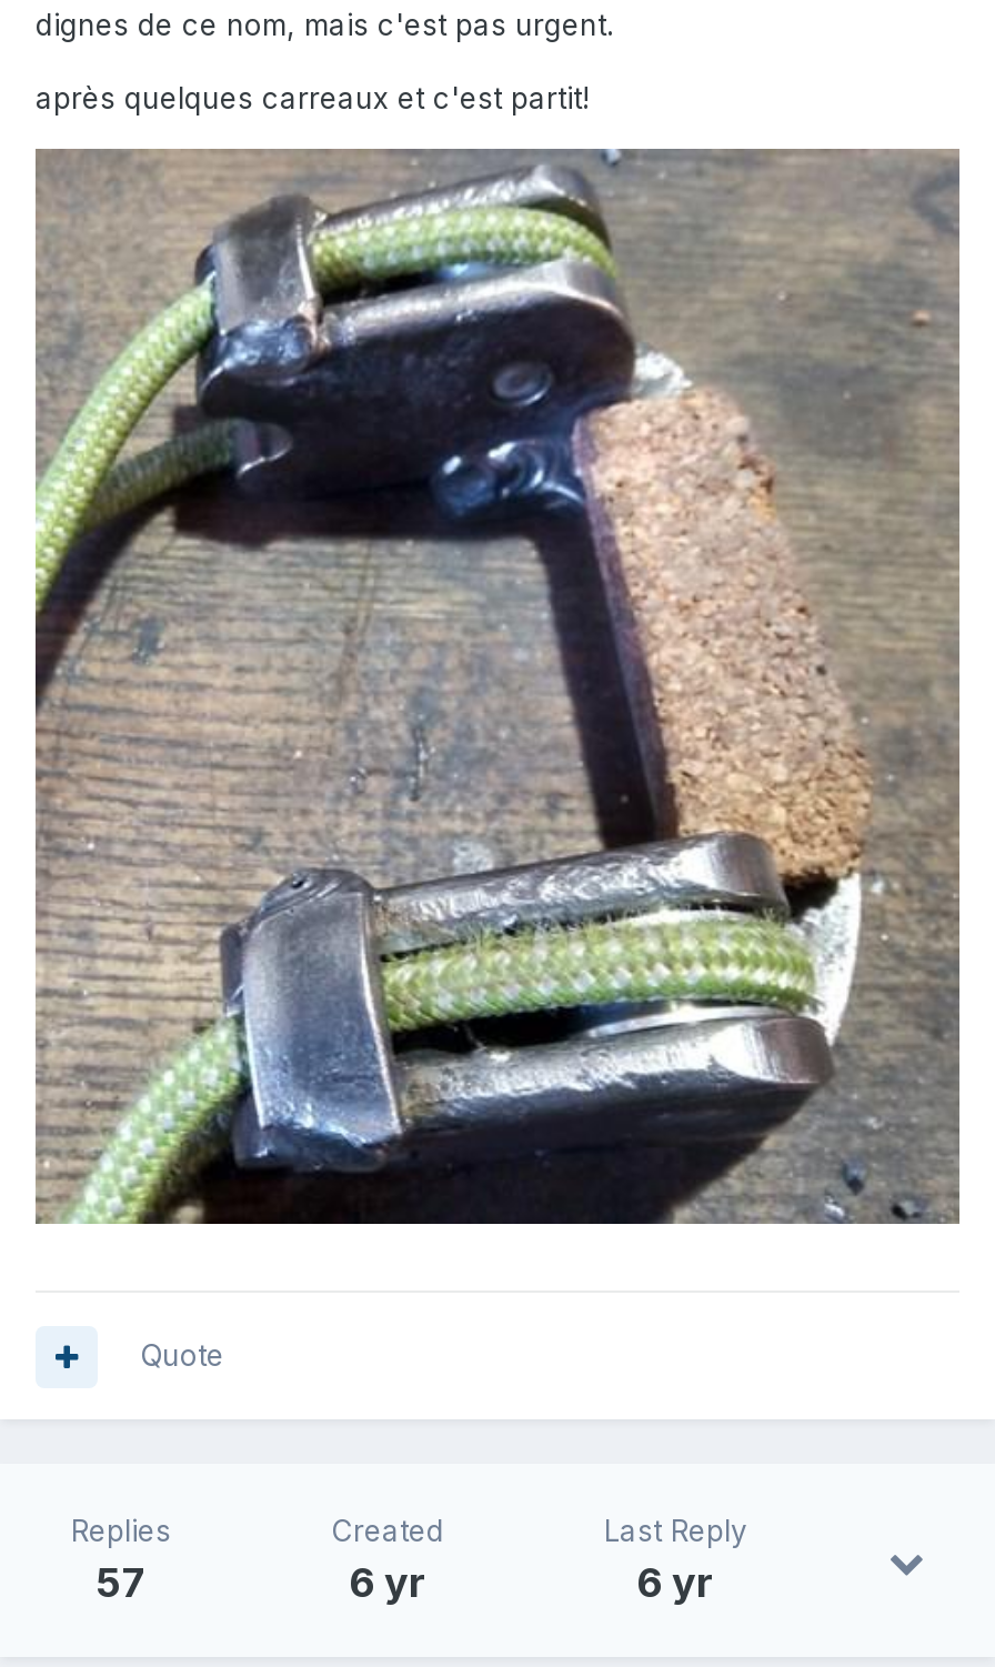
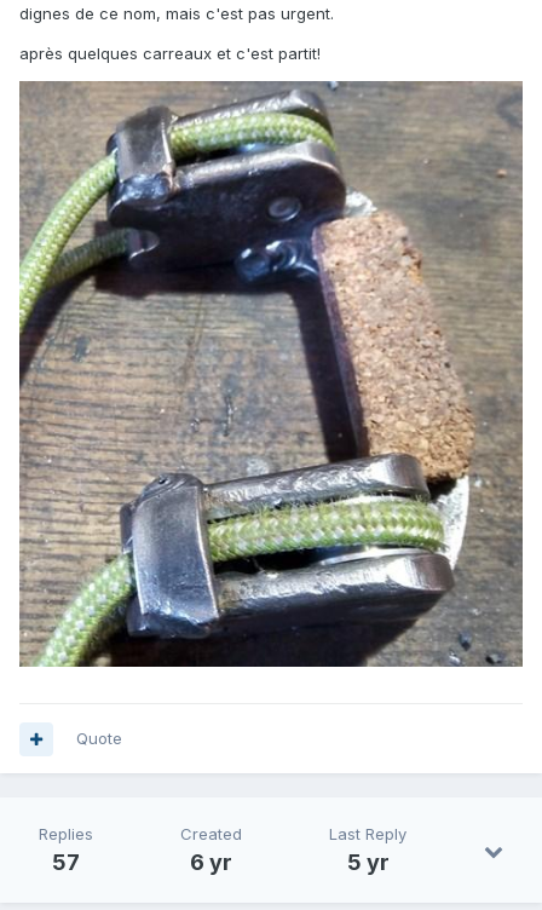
- 6 yr
+ 5 yr
